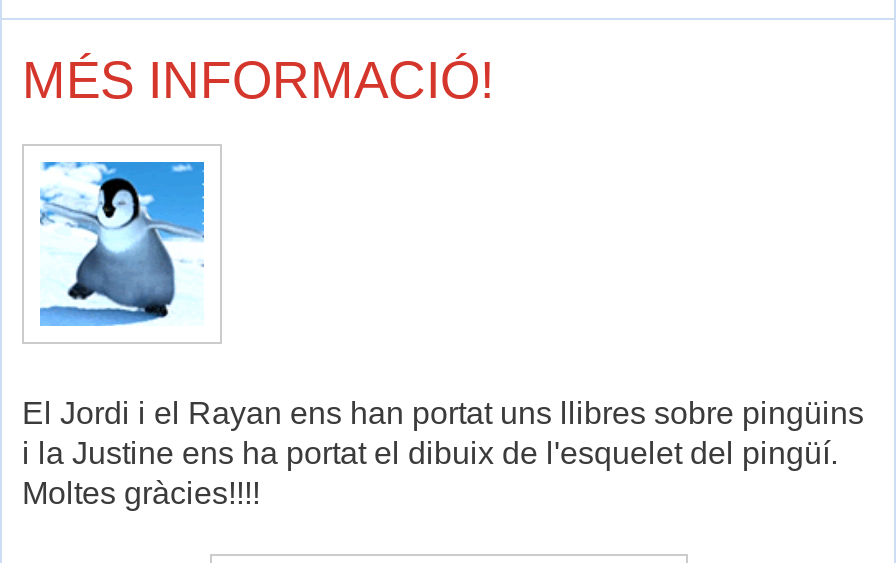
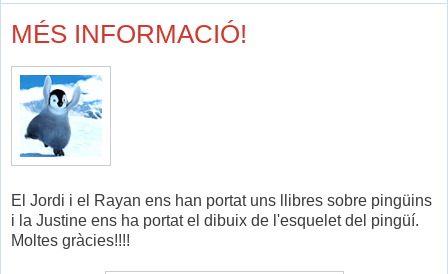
- [image]
+ [image]
